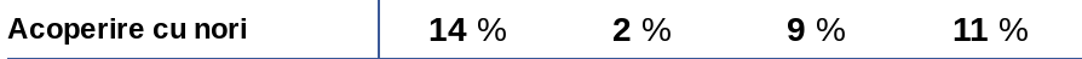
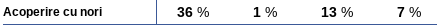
- 14%
+ 36%

- 2%
+ 1%

- 9%
+ 13%

- 11%
+ 7%
